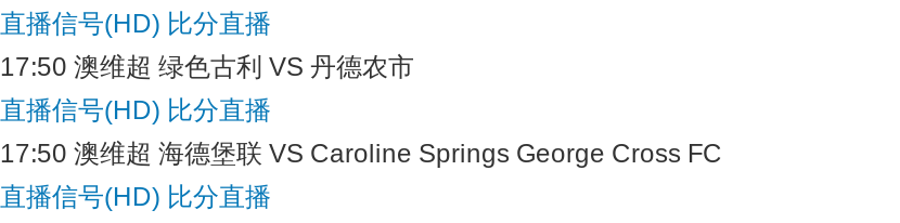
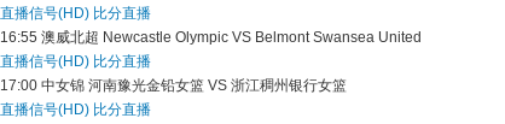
- 17:50 澳维超绿色古利 VS 丹德农市
+ 16:55 澳威北超Newcastle Olympic VS Belmont Swansea United

- 17:50 澳维超海德堡联 VS Caroline Springs George Cross FC
+ 17:00 中女锦河南豫光金铅女篮 VS 浙江稠州银行女篮
